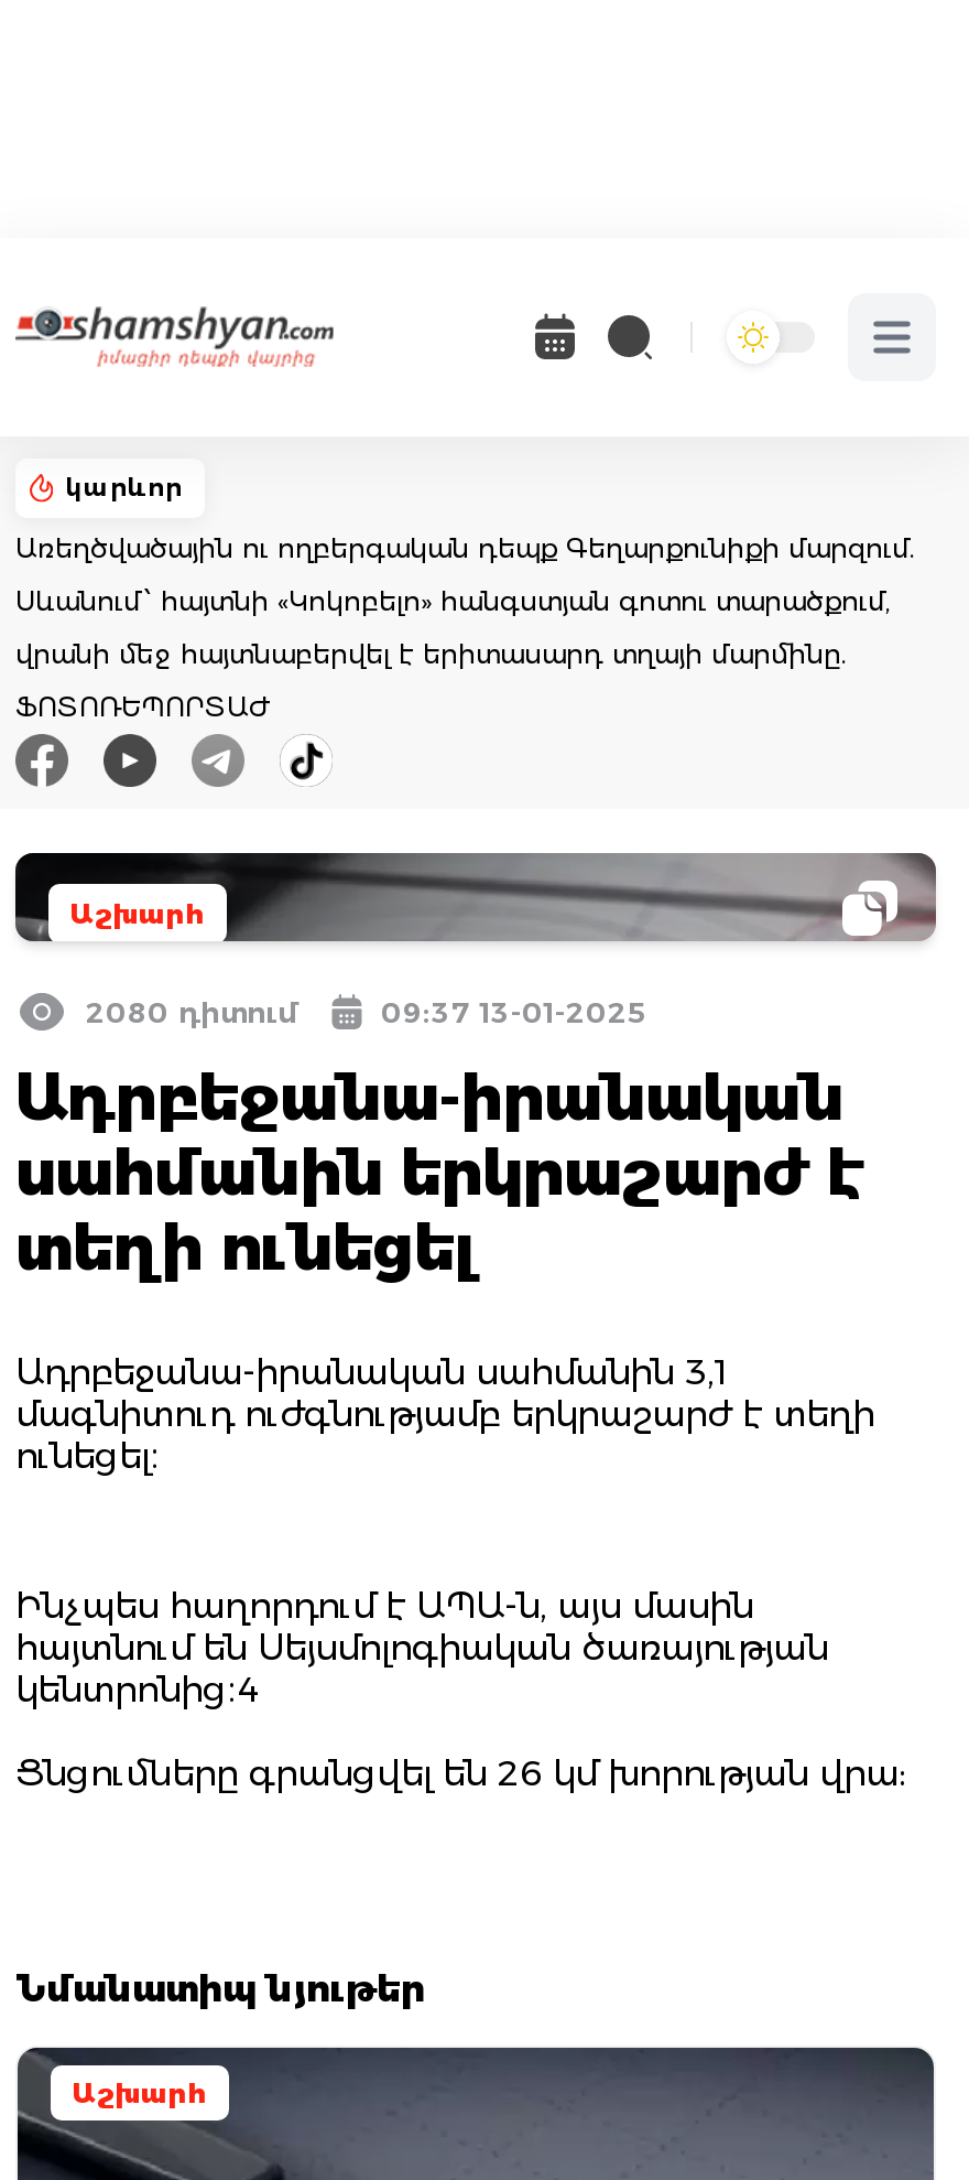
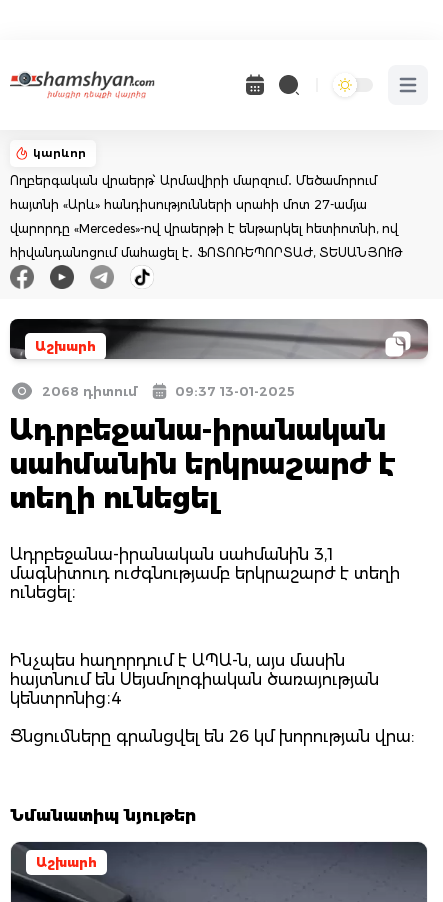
- Առեղծվածային ու ողբերգական դեպք Գեղարքունիքի մարզում.
+ Ողբերգական վրաերթ՝ Արմավիրի մարզում․ Մեծամորում

- Սևանում՝ հայտնի «Կոկոբելո» հանգստյան գոտու տարածքում,
+ հայտնի «Արև» հանդիսությունների սրահի մոտ 27-ամյա

- վրանի մեջ հայտնաբերվել է երիտասարդ տղայի մարմինը.
+ վարորդը «Mercedes»-ով վրաերթի է ենթարկել հետիոտնի, ով

- ՖՈՏՈՌԵՊՈՐՏԱԺ
+ հիվանդանոցում մահացել է․ ՖՈՏՈՌԵՊՈՐՏԱԺ, ՏԵՍԱՆՅՈՒԹ

- 2080 դիտում
+ 2068 դիտում
